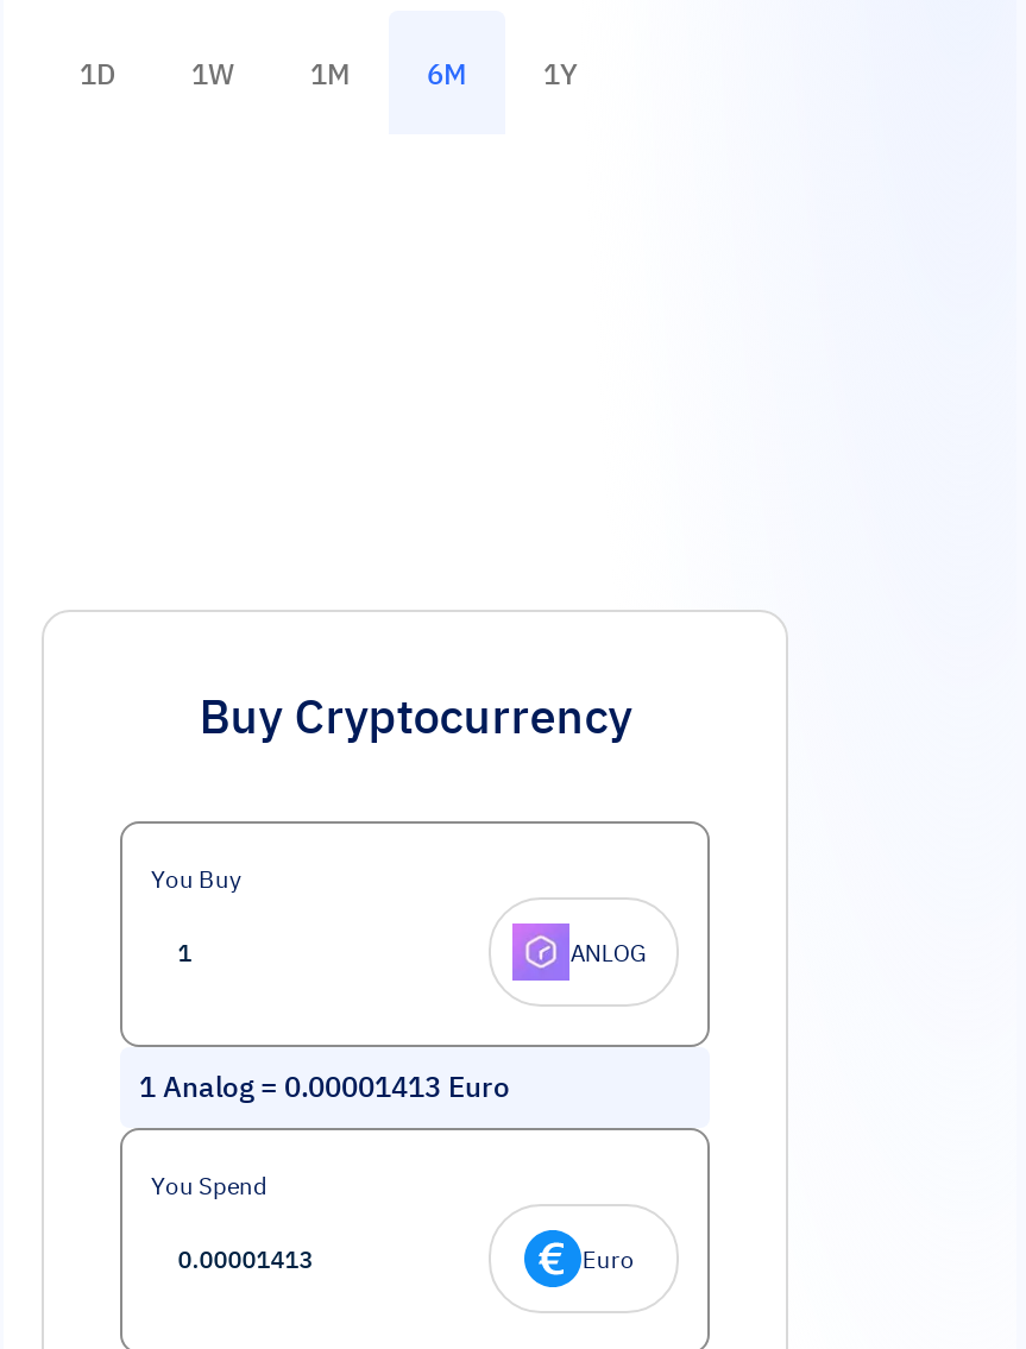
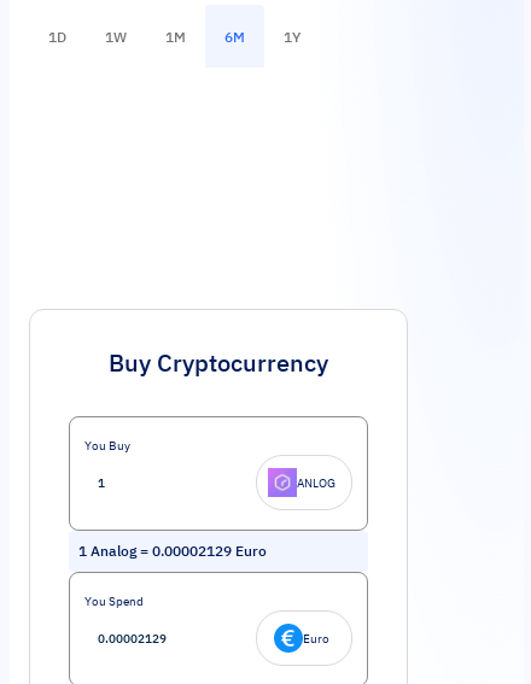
- 1 Analog = 0.00001413 Euro
+ 1 Analog = 0.00002129 Euro
